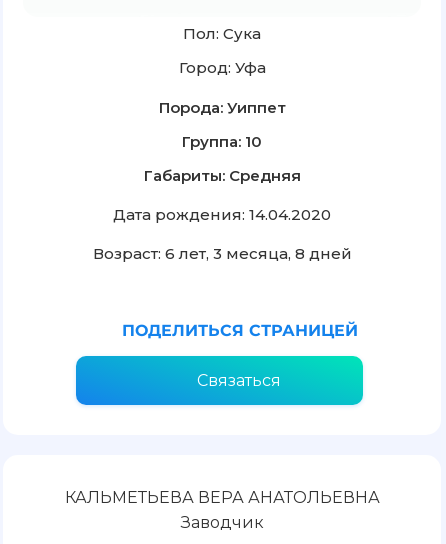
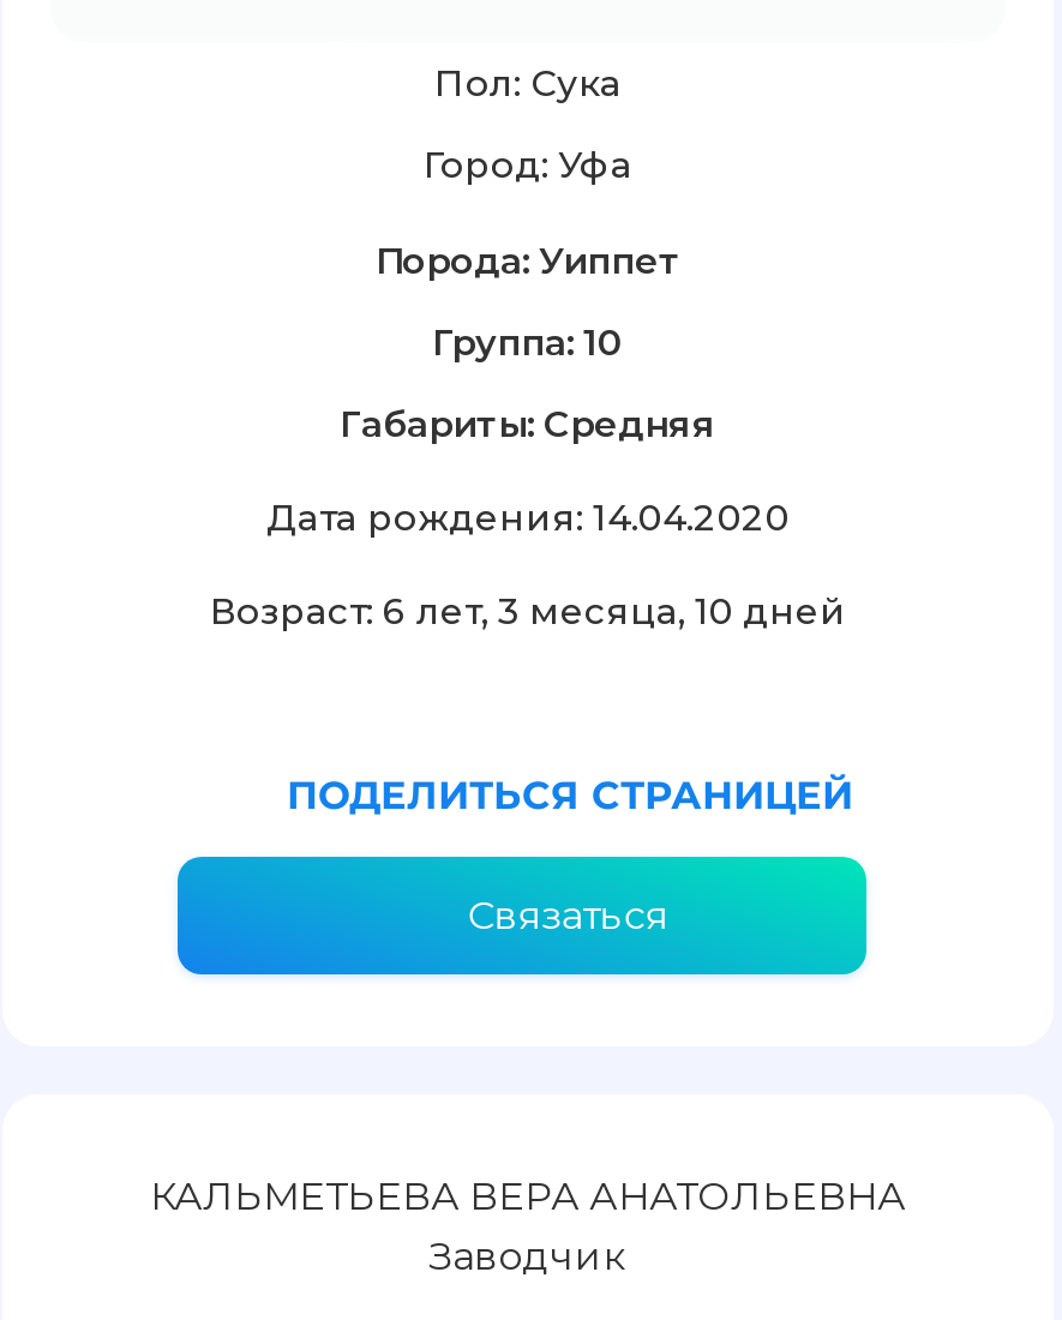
- Возраст: 6 лет, 3 месяца, 8 дней
+ Возраст: 6 лет, 3 месяца, 10 дней
